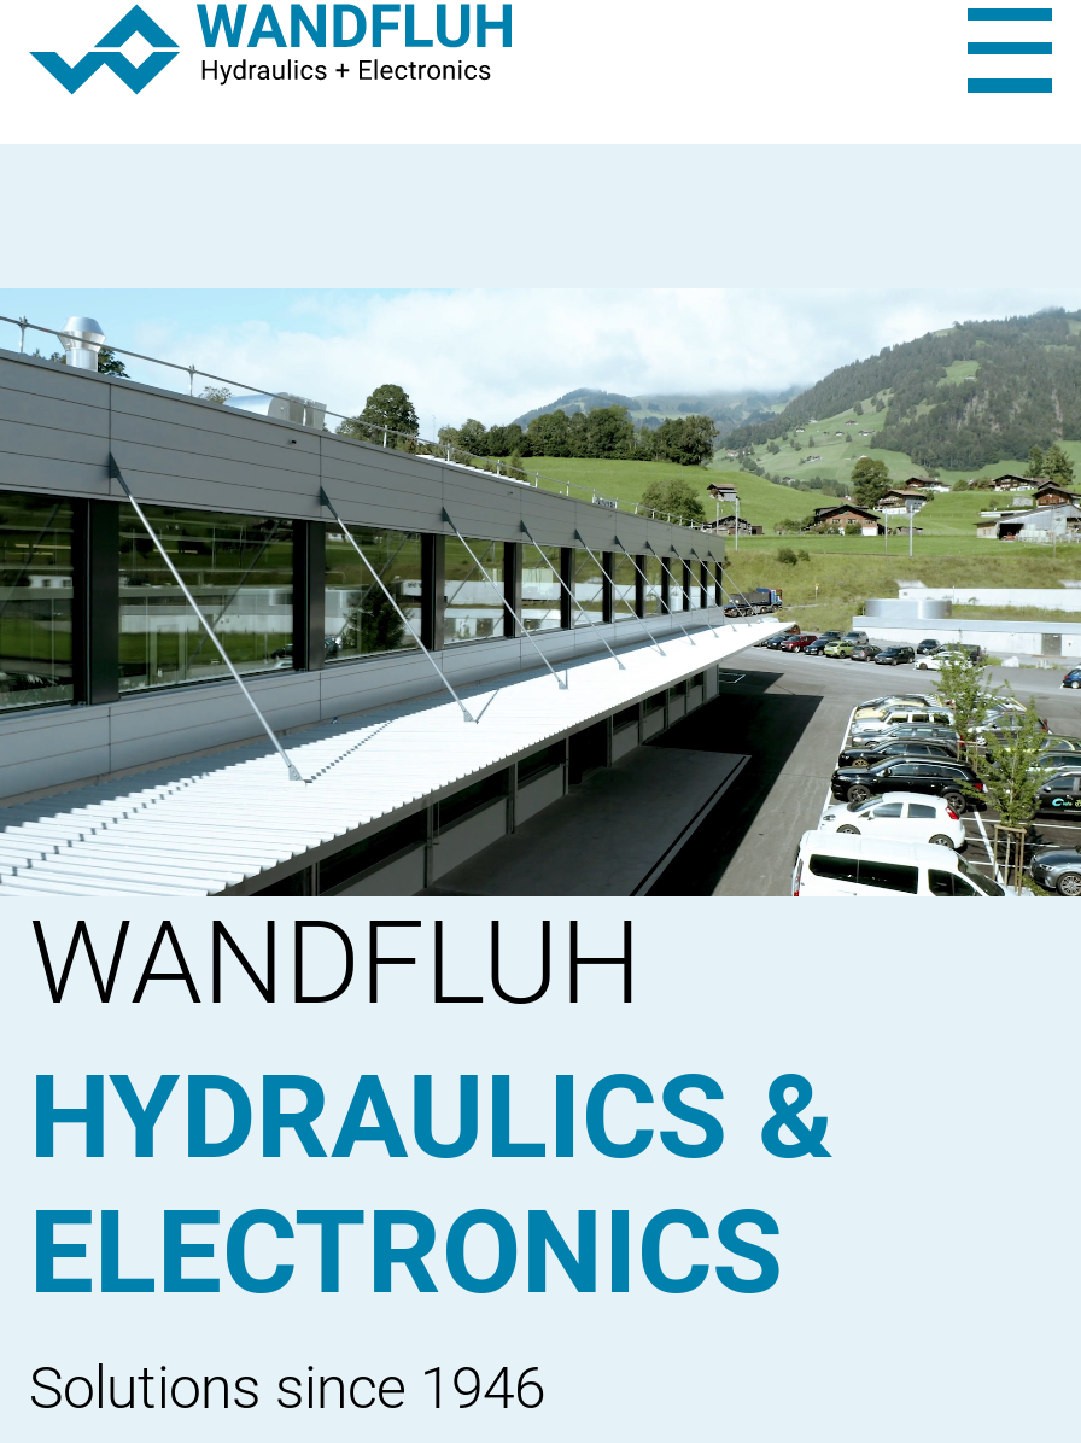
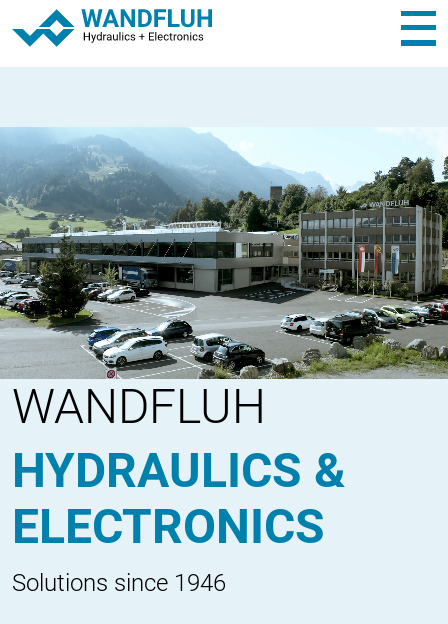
- [image]
+ [image]
